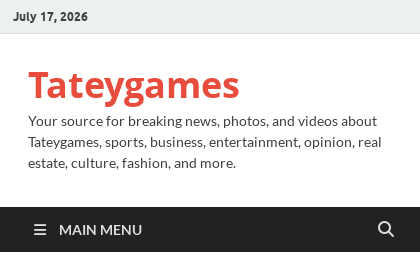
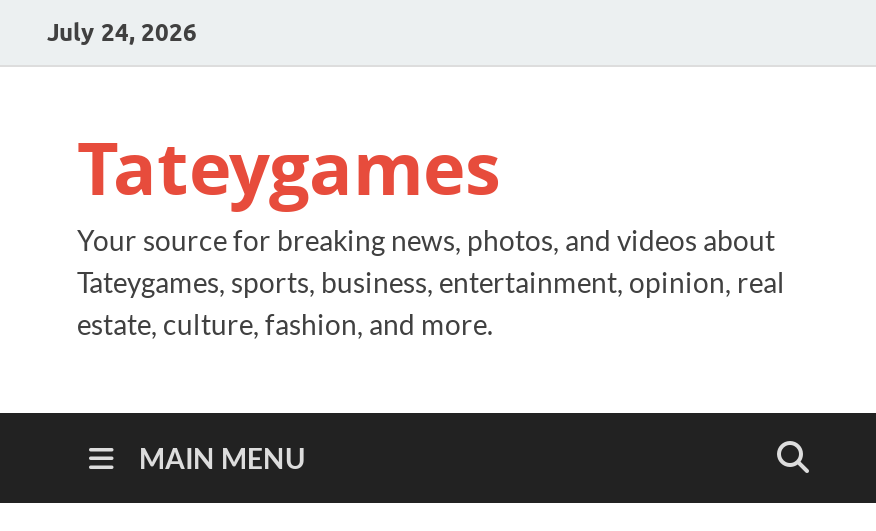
- July 17, 2026
+ July 24, 2026
